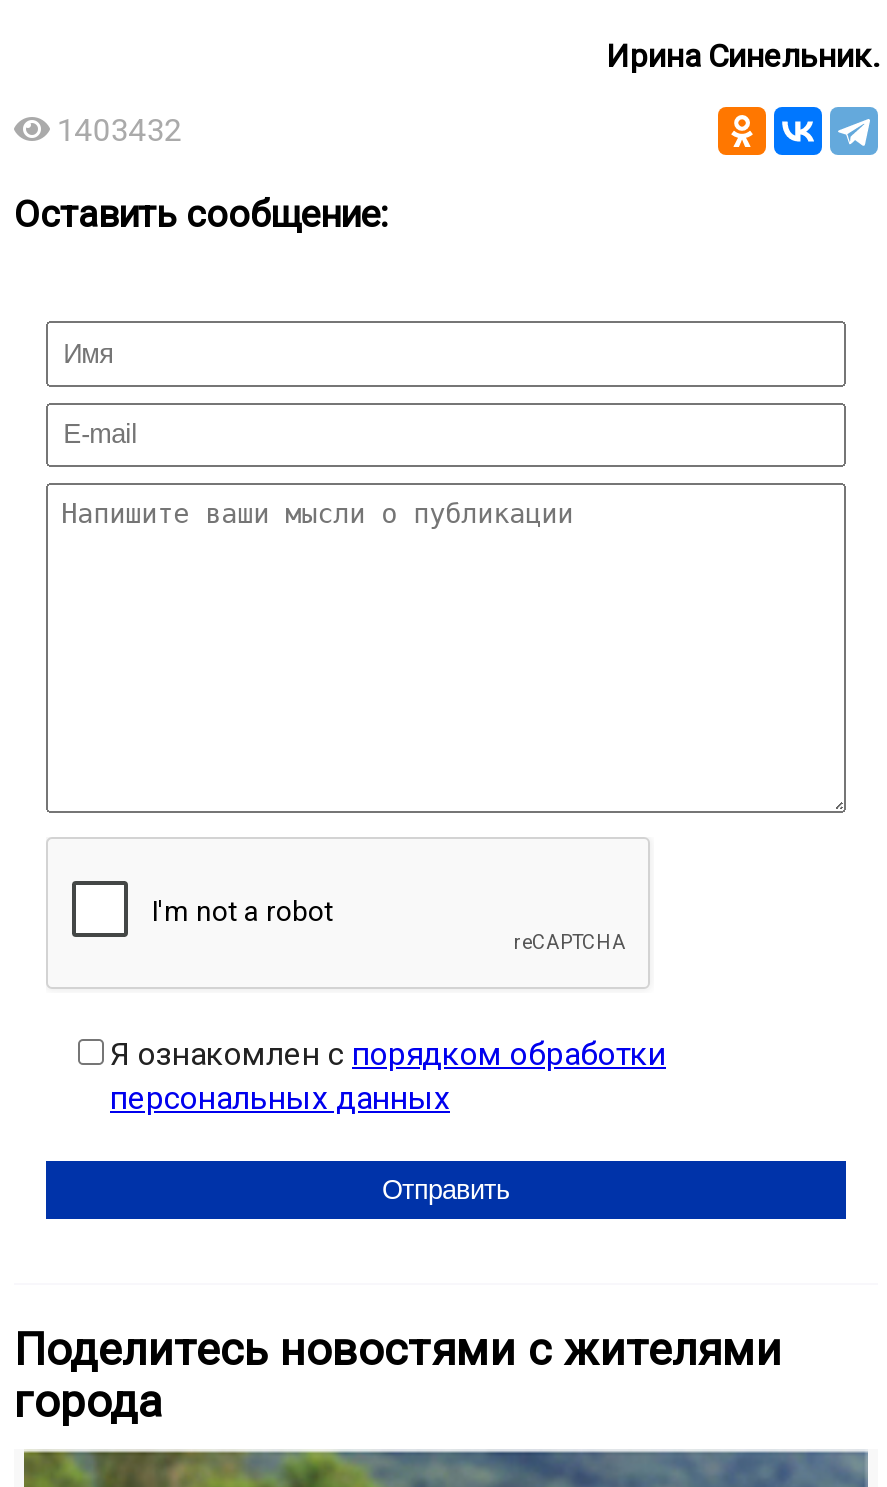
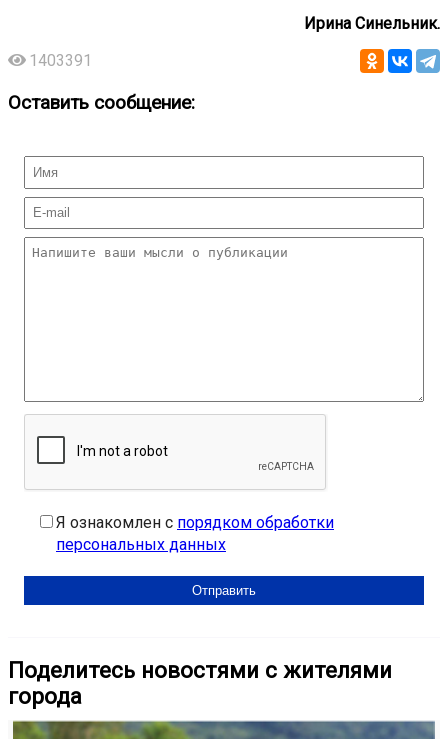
- 1403432
+ 1403391
